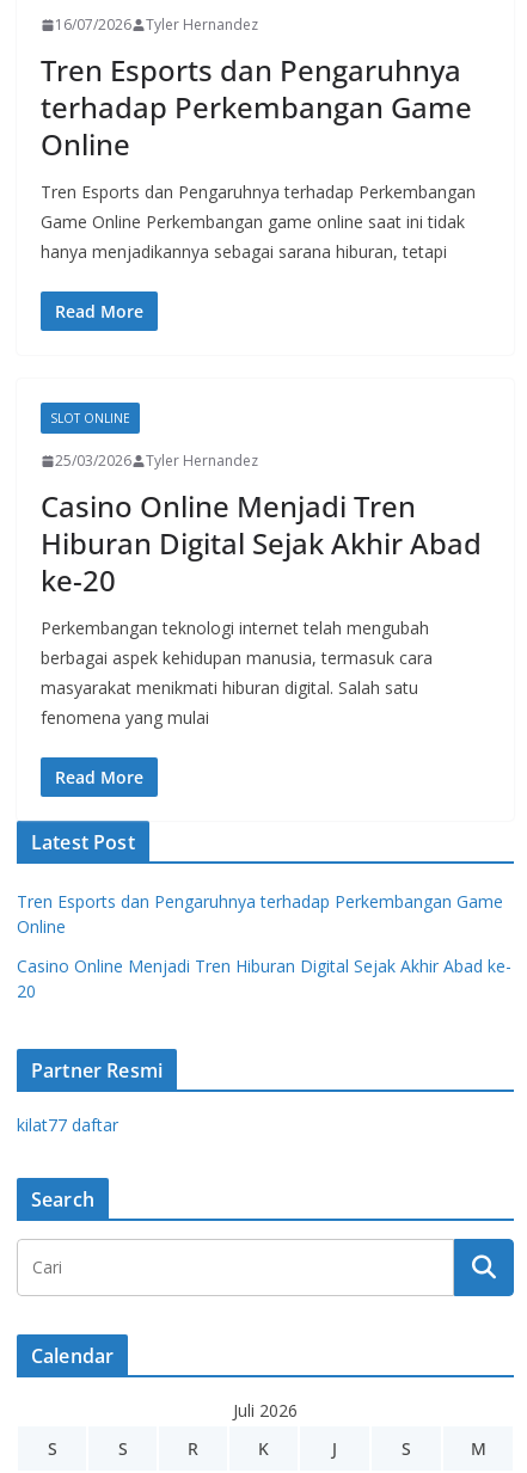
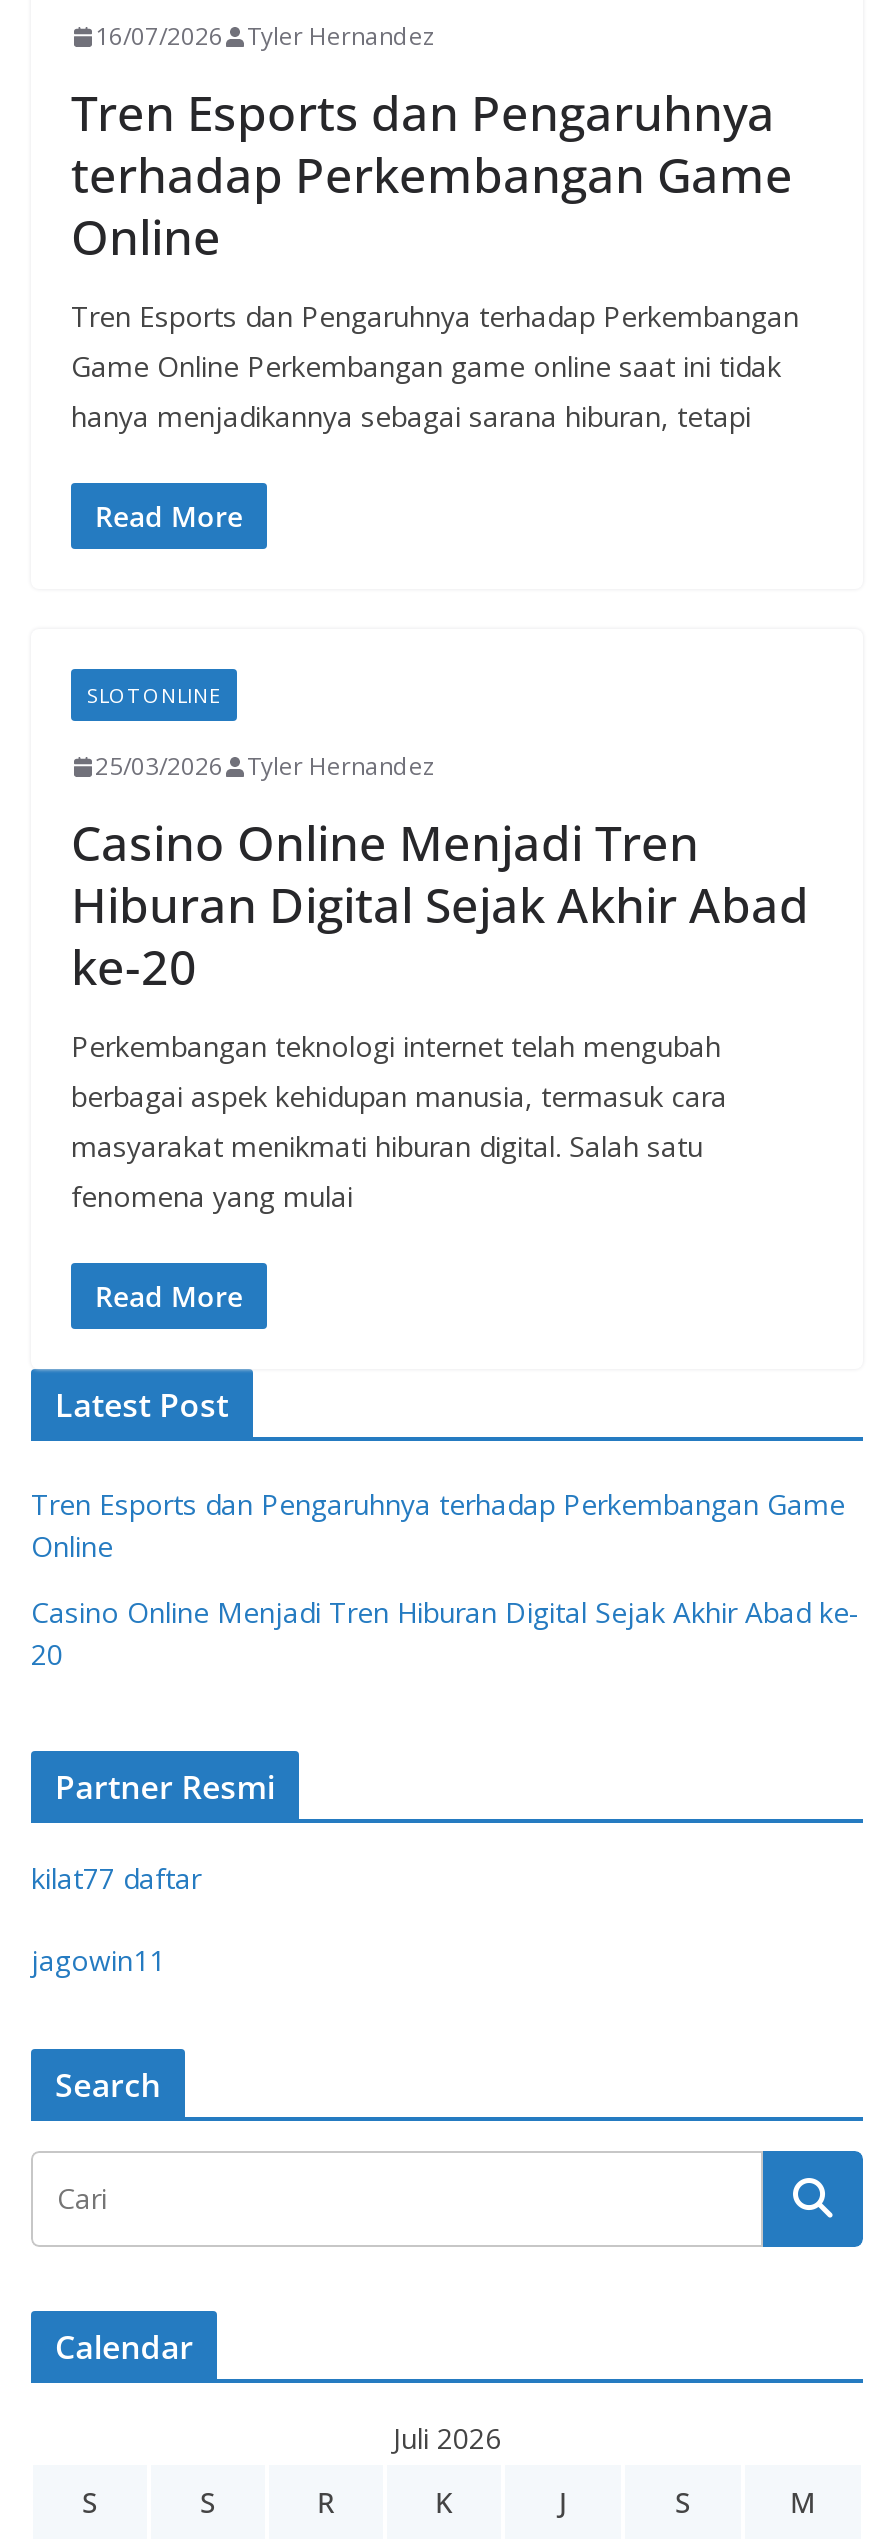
+ jagowin11
